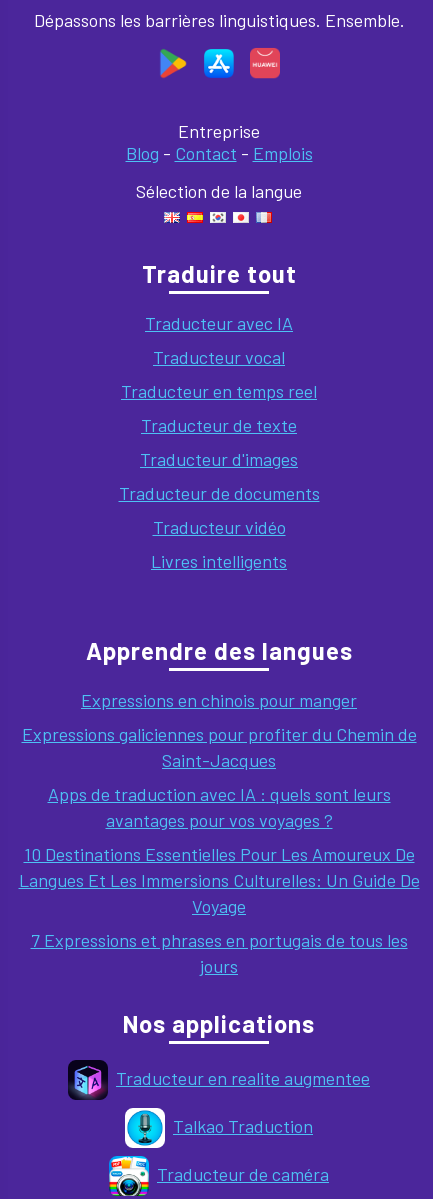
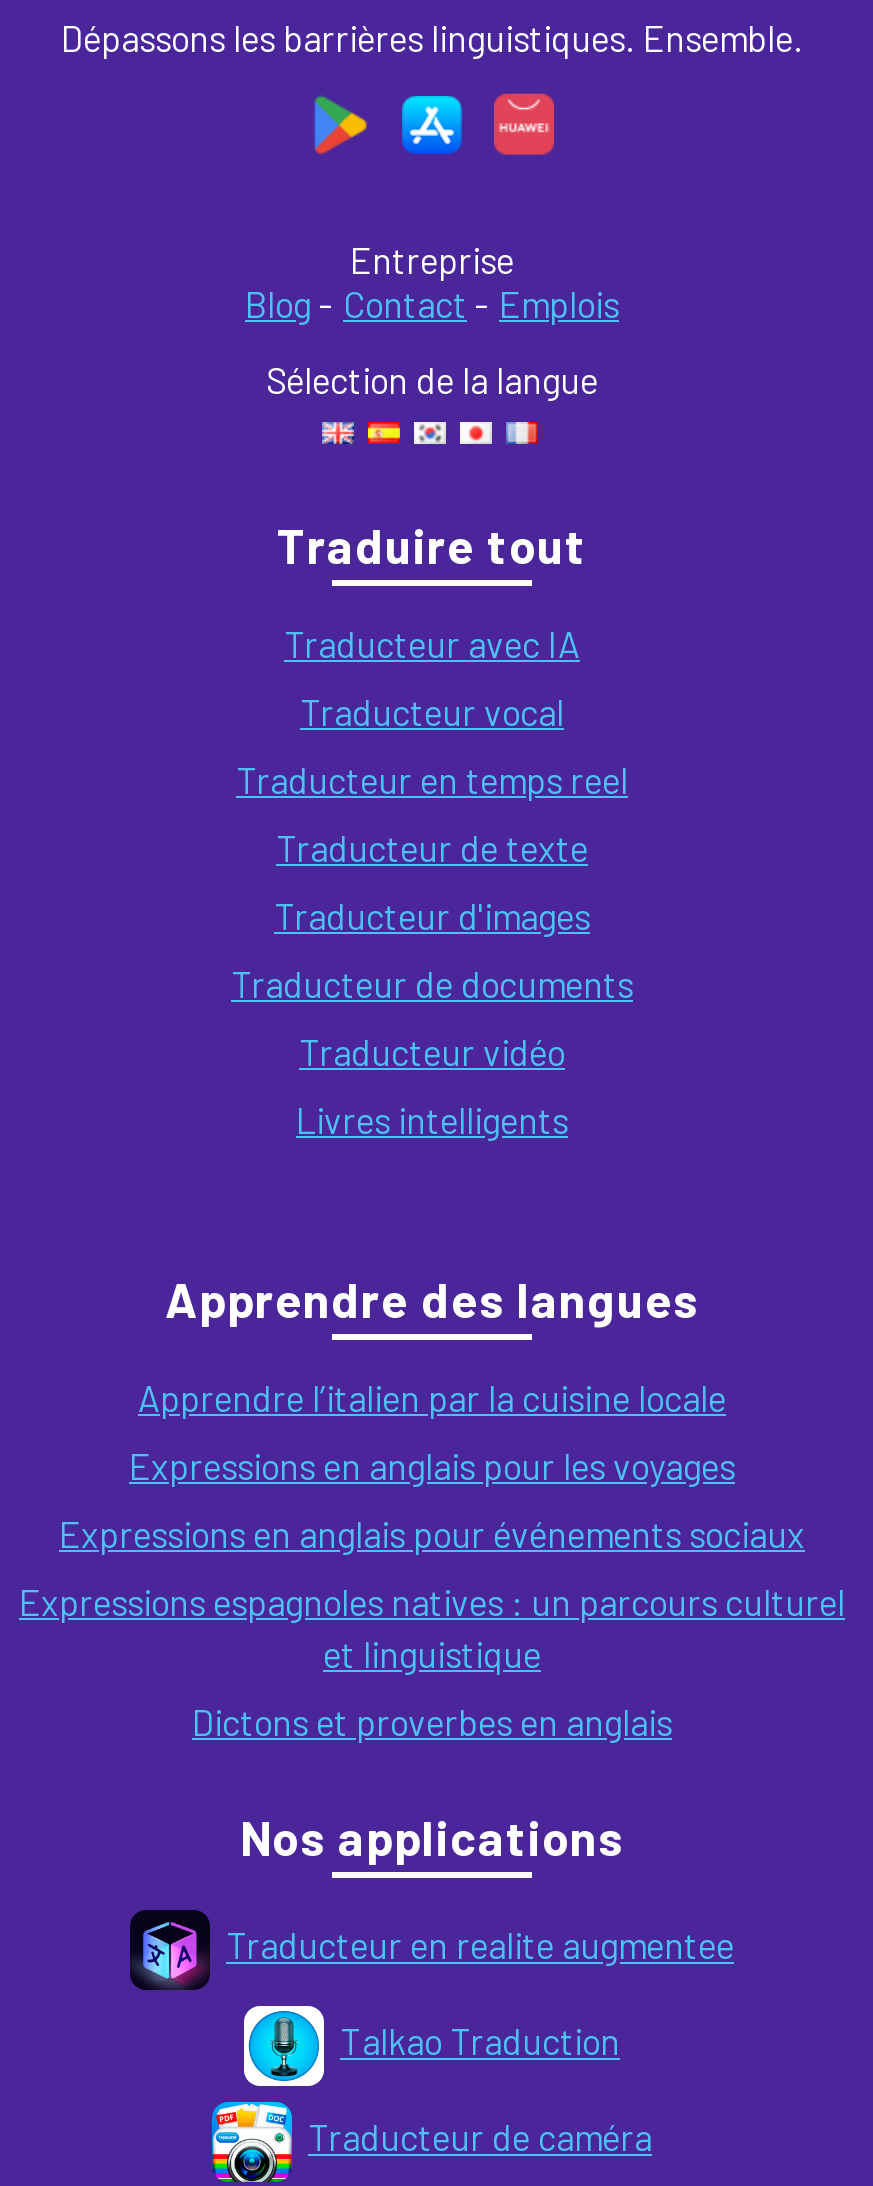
- Expressions en chinois pour manger
+ Apprendre l’italien par la cuisine locale

- Expressions galiciennes pour profiter du Chemin de
- Saint-Jacques
+ Expressions en anglais pour les voyages

- Apps de traduction avec IA : quels sont leurs
- avantages pour vos voyages ?
+ Expressions en anglais pour événements sociaux

- 10 Destinations Essentielles Pour Les Amoureux De
- Langues Et Les Immersions Culturelles: Un Guide De
- Voyage
+ Expressions espagnoles natives : un parcours culturel
+ et linguistique

- 7 Expressions et phrases en portugais de tous les
- jours
+ Dictons et proverbes en anglais
